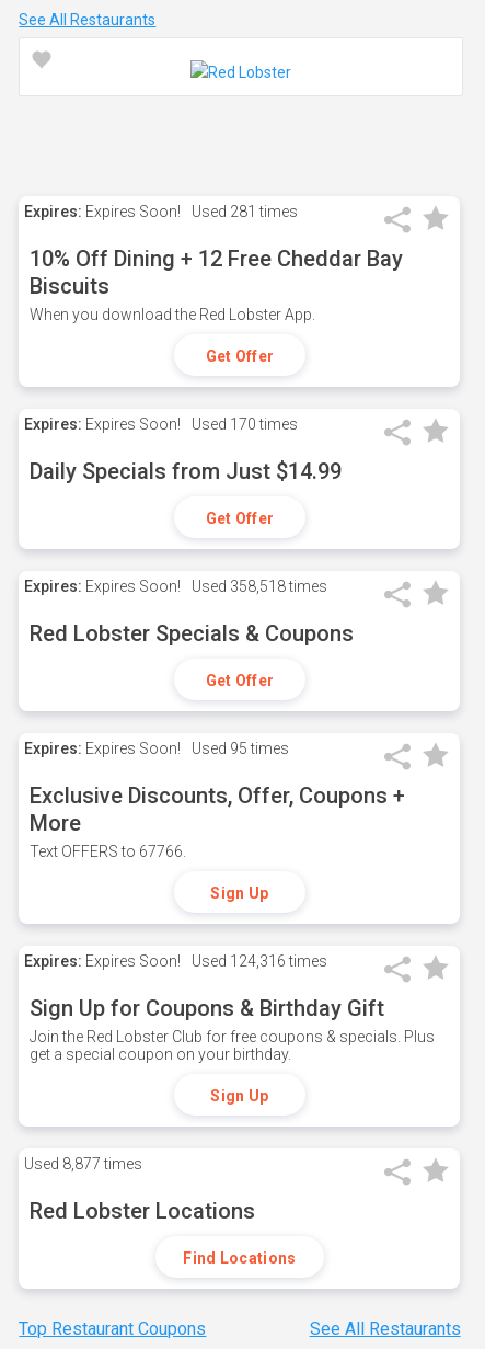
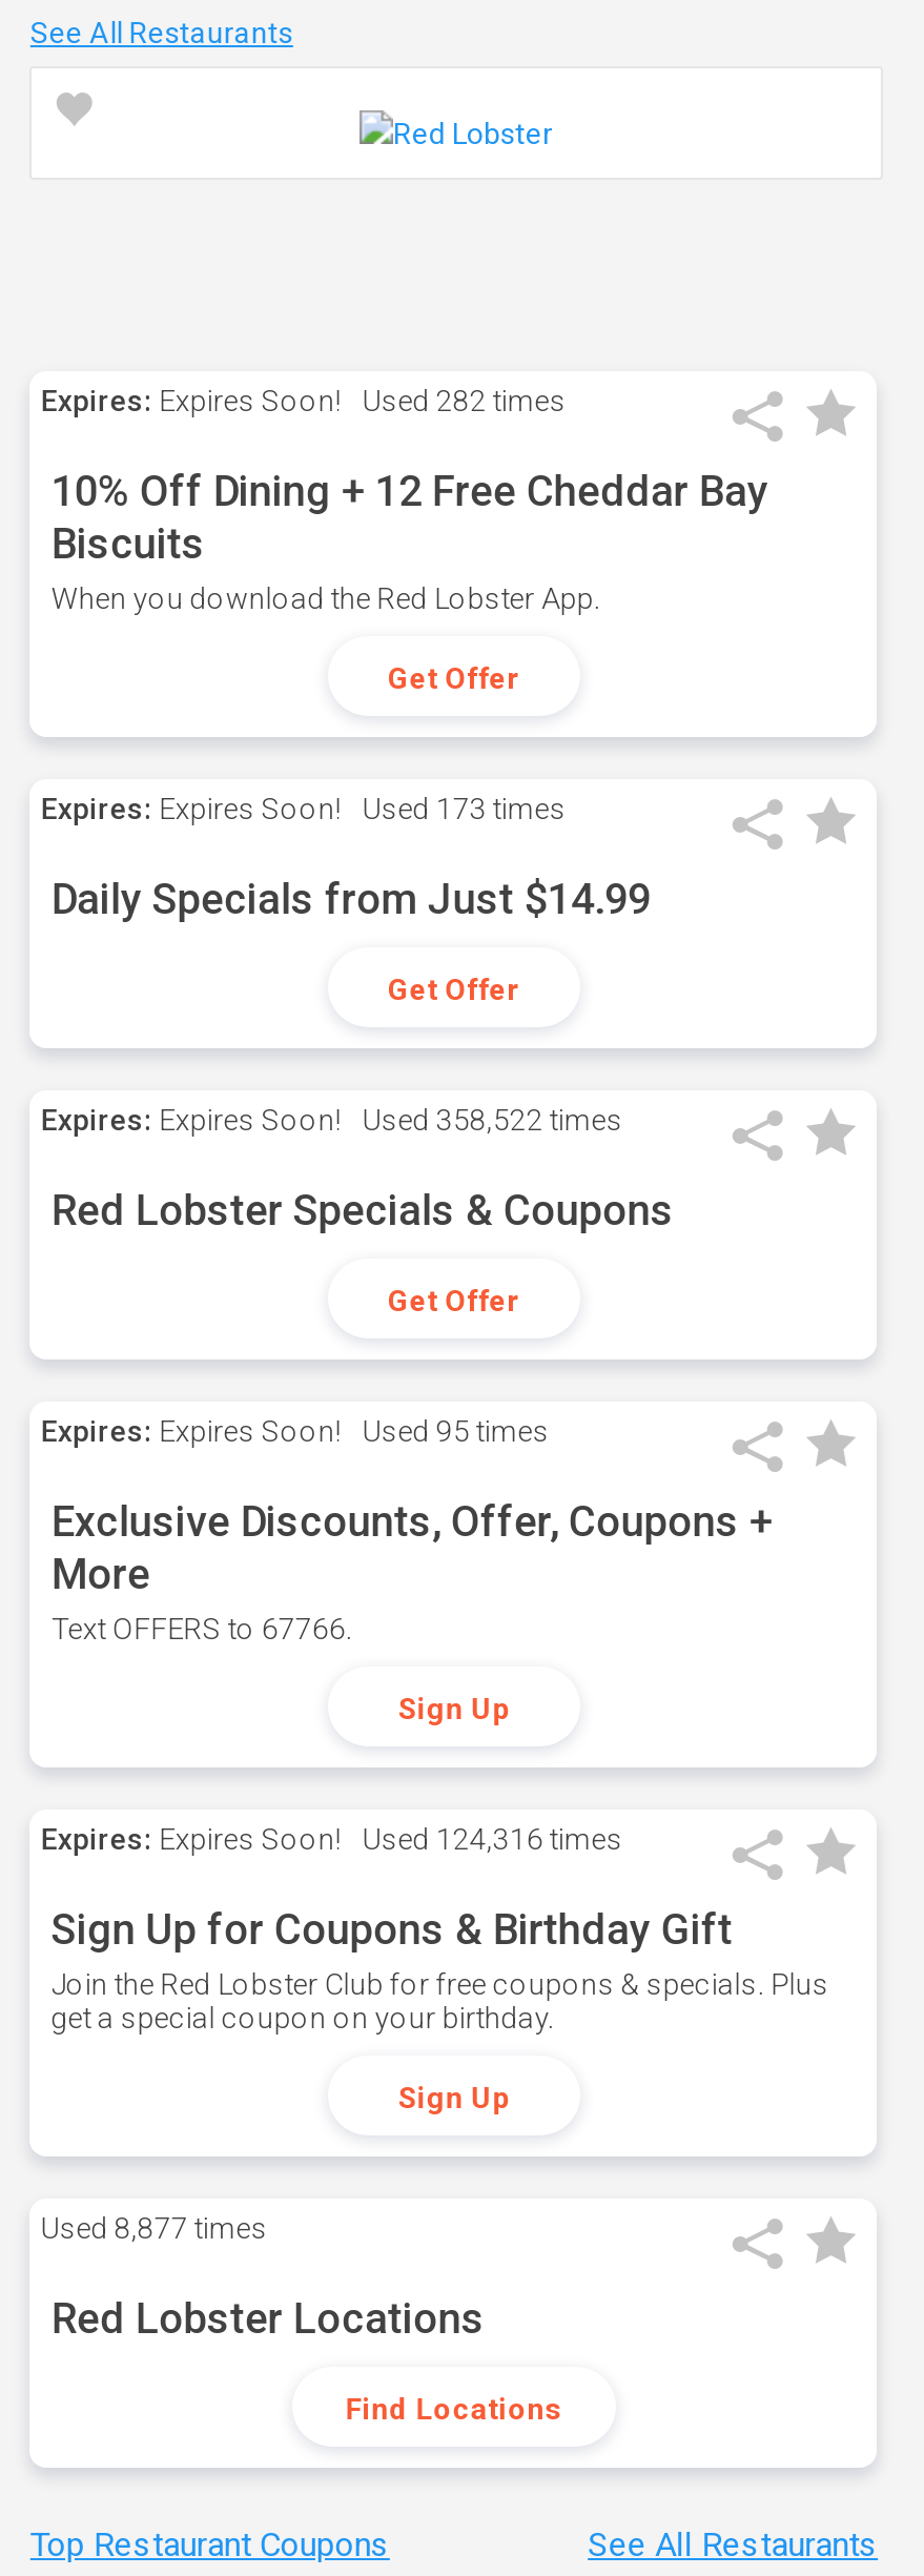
- Expires: Expires Soon! Used 281 times
+ Expires: Expires Soon! Used 282 times

- Expires: Expires Soon! Used 170 times
+ Expires: Expires Soon! Used 173 times

- Expires: Expires Soon! Used 358,518 times
+ Expires: Expires Soon! Used 358,522 times
